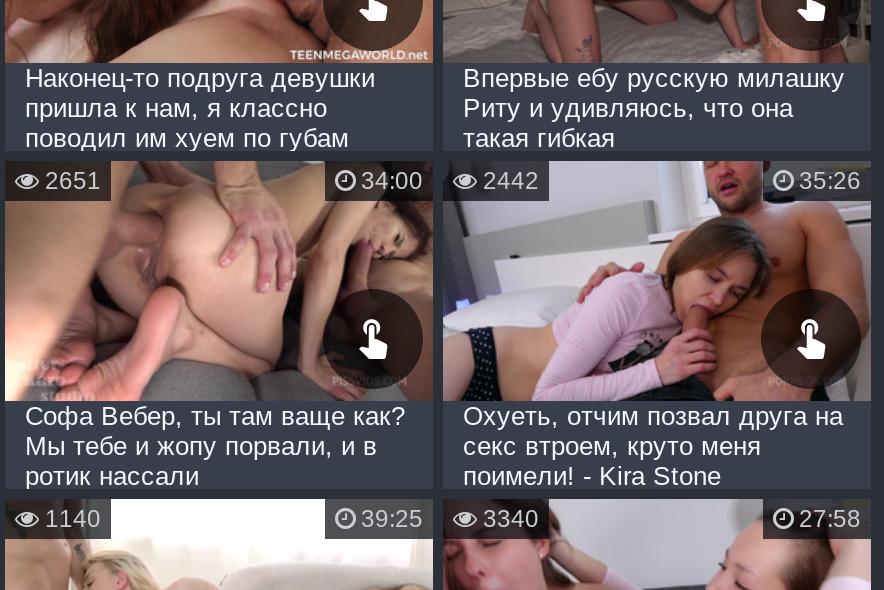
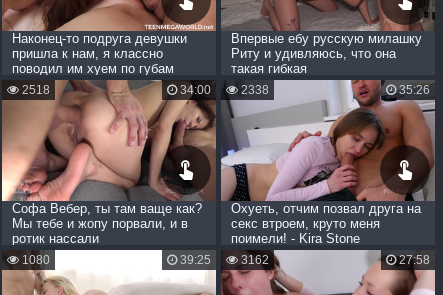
- 2651
+ 2518

- 34:00 2442
+ 34:00 2338

- 1140
+ 1080

- 39:25 3340
+ 39:25 3162
